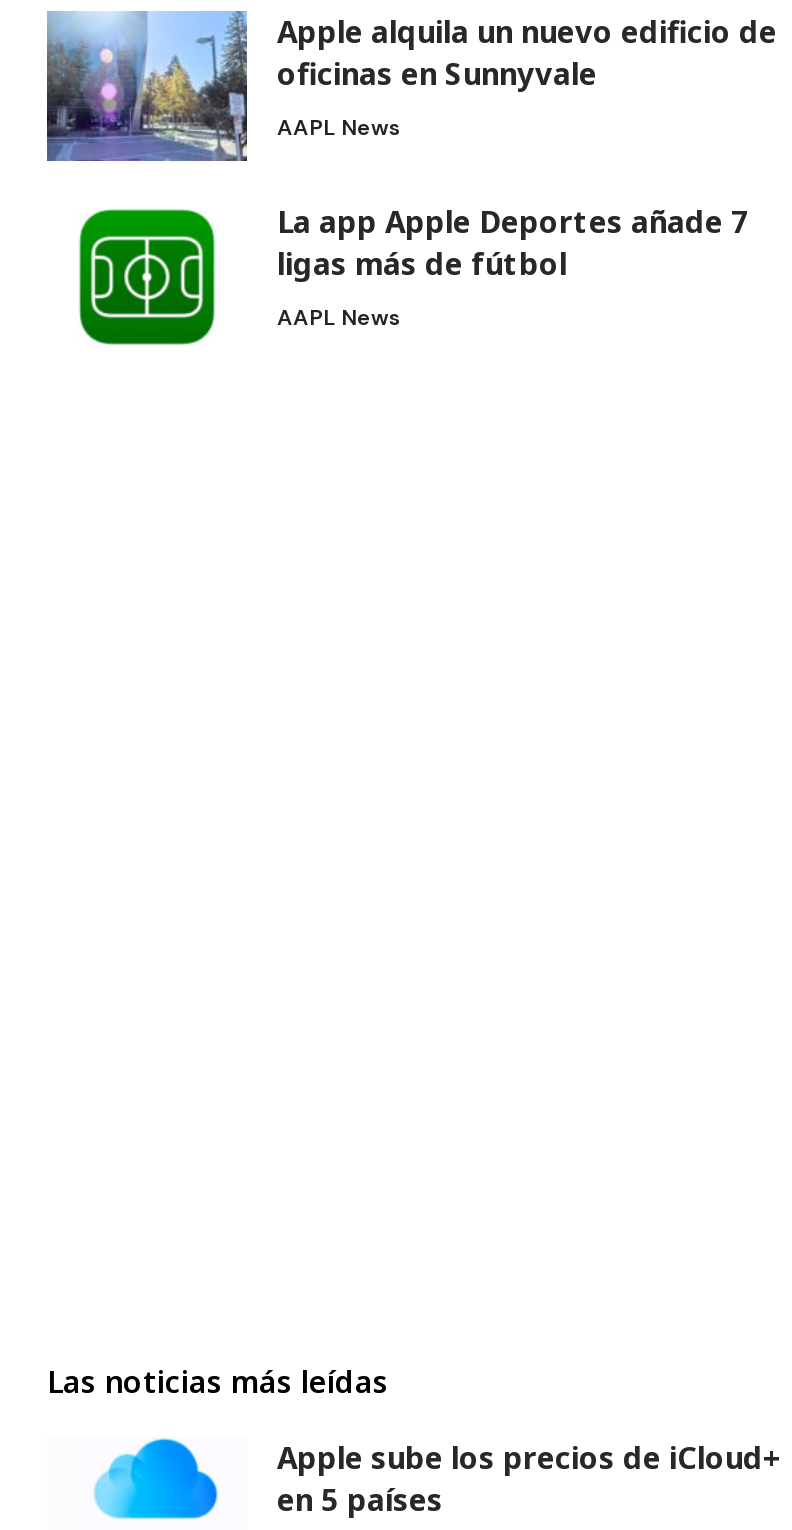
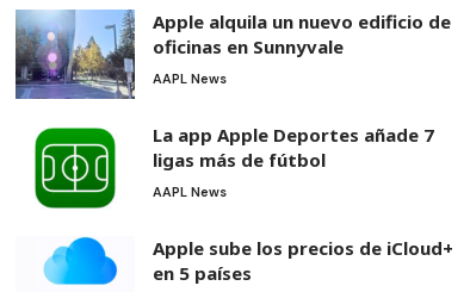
- Las noticias más leídas
